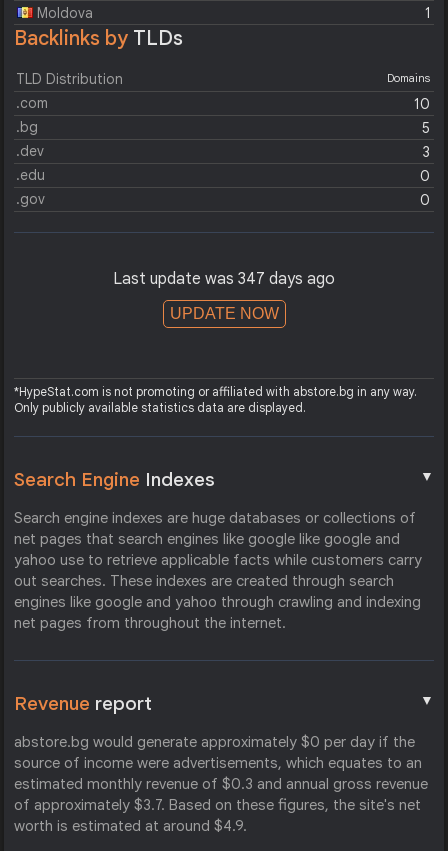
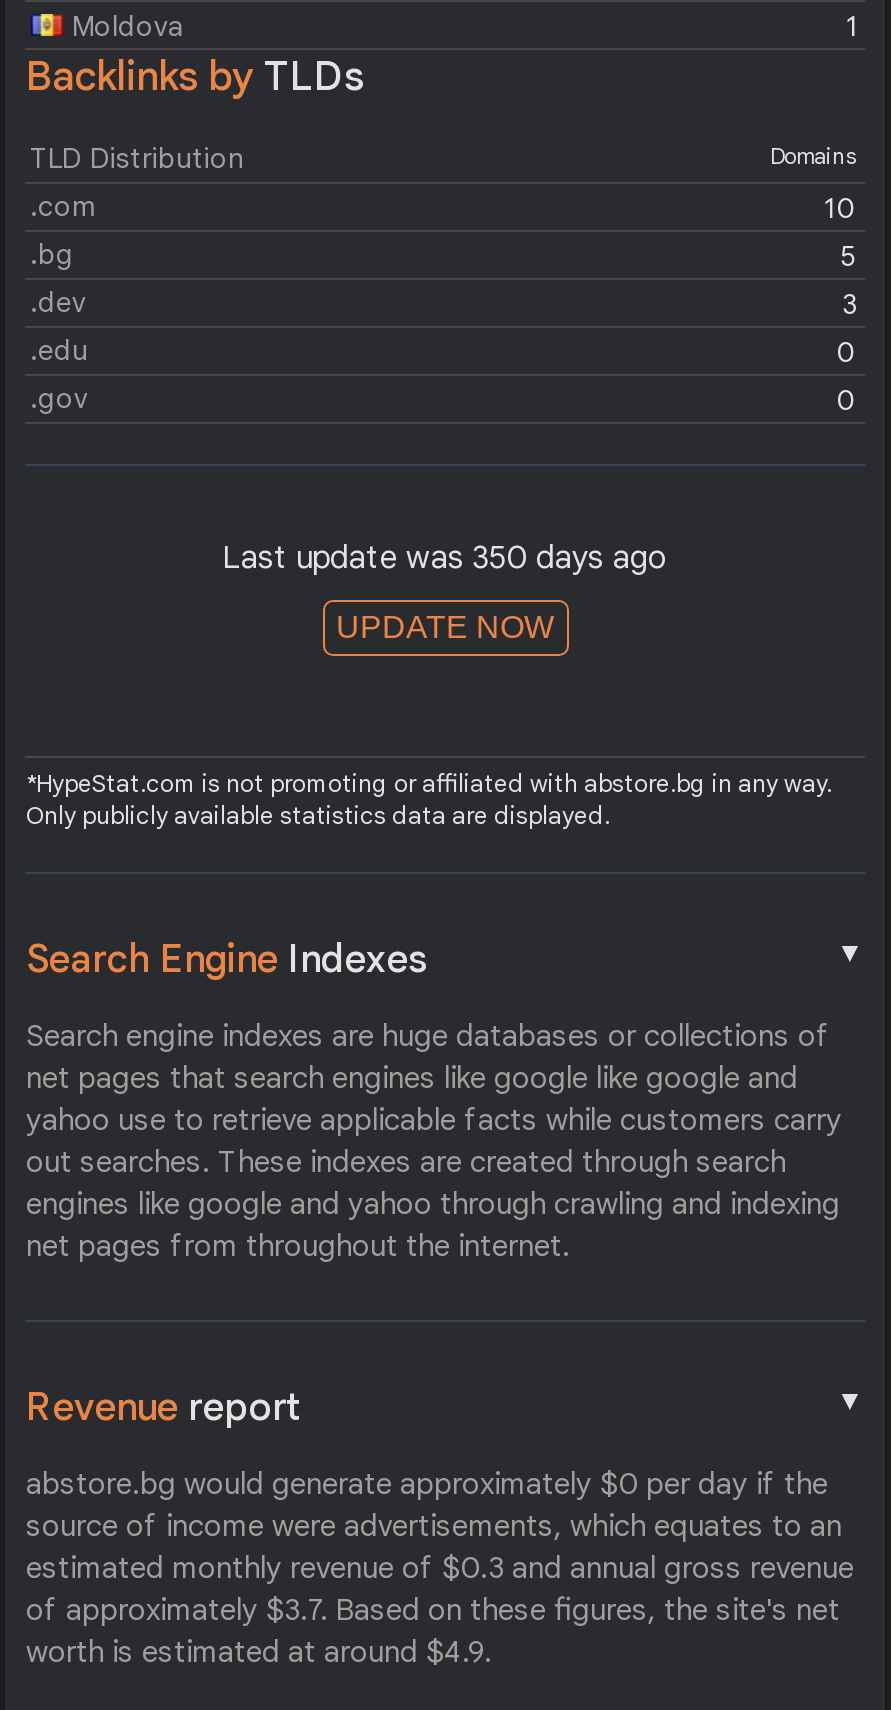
- Last update was 347 days ago
+ Last update was 350 days ago
